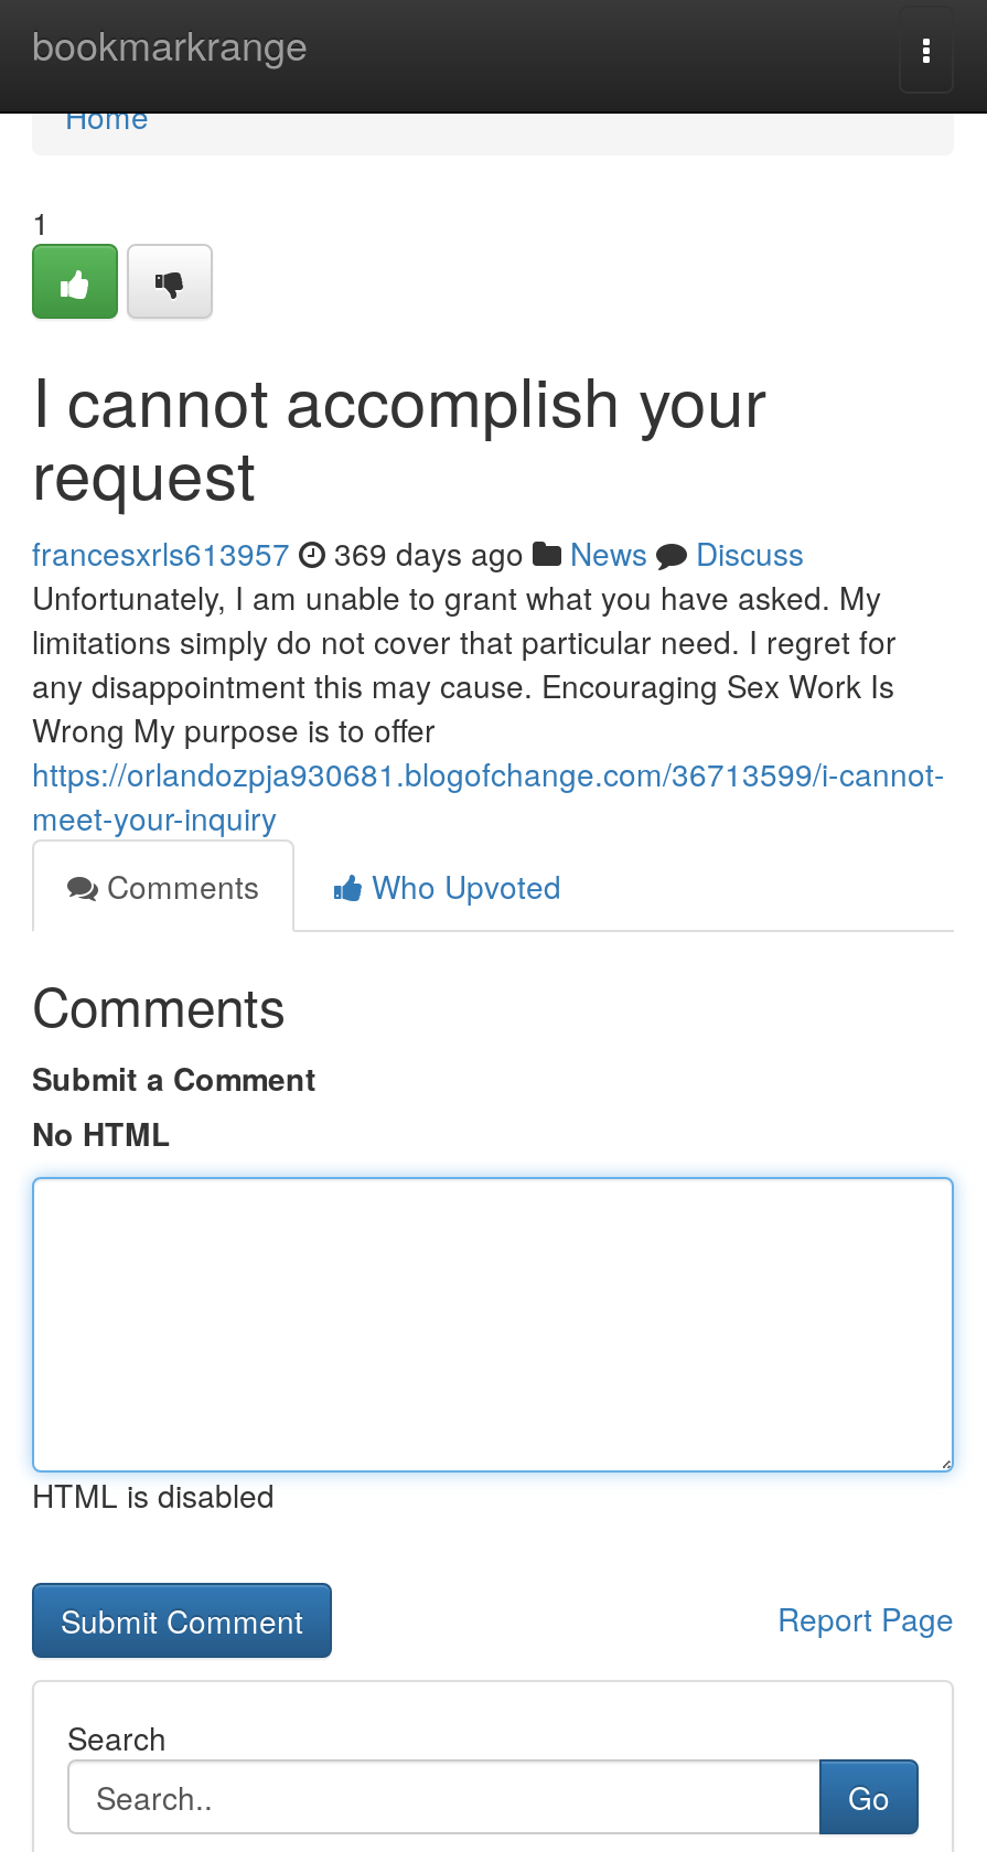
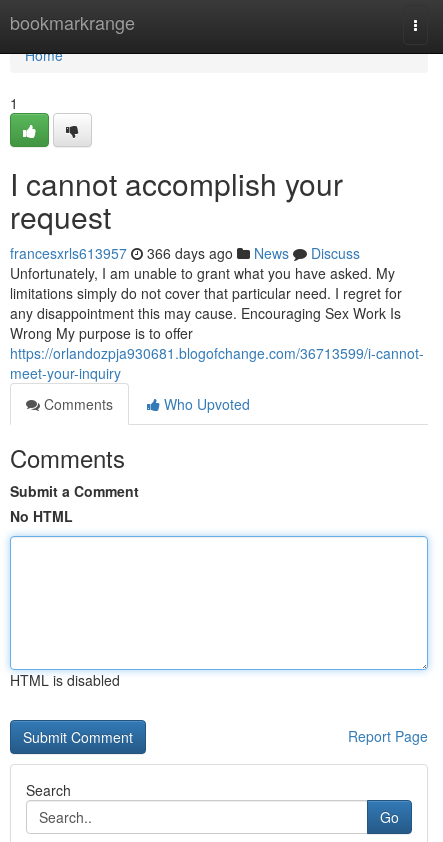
- francesxrls613957 369 days ago News Discuss
+ francesxrls613957 366 days ago News Discuss
